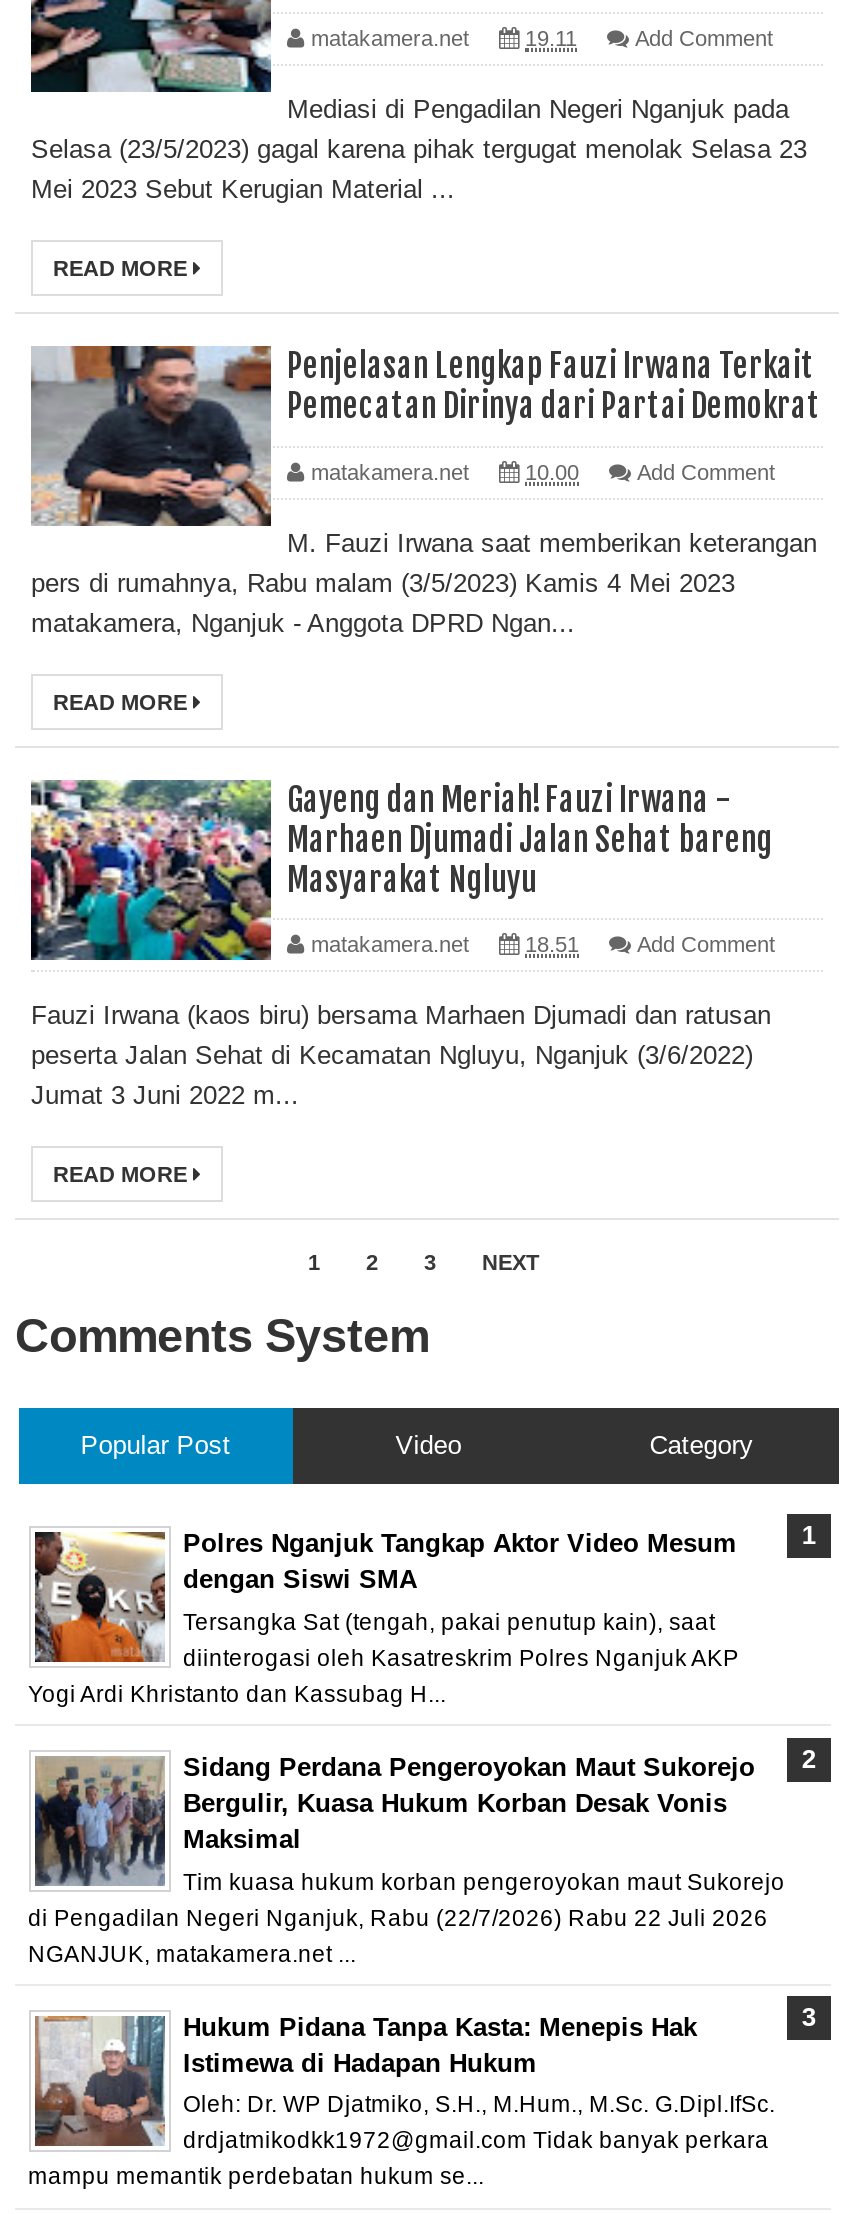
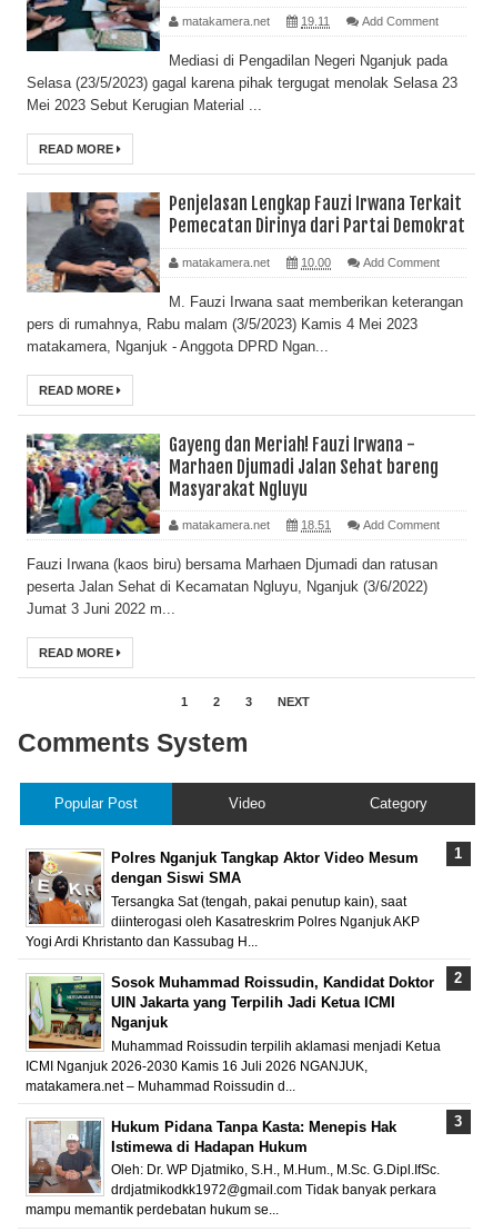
- [image]
- di Pengadilan Negeri Nganjuk, Rabu (22/7/2026) Rabu 22 Juli 2026
+ [image]
+ ICMI Nganjuk 2026-2030 Kamis 16 Juli 2026 NGANJUK,

- Sidang Perdana Pengeroyokan Maut Sukorejo
- Bergulir, Kuasa Hukum Korban Desak Vonis
- Maksimal
+ Sosok Muhammad Roissudin, Kandidat Doktor
+ UIN Jakarta yang Terpilih Jadi Ketua ICMI
+ Nganjuk

- Tim kuasa hukum korban pengeroyokan maut Sukorejo
+ Muhammad Roissudin terpilih aklamasi menjadi Ketua

- NGANJUK, matakamera.net ...
+ matakamera.net – Muhammad Roissudin d...
